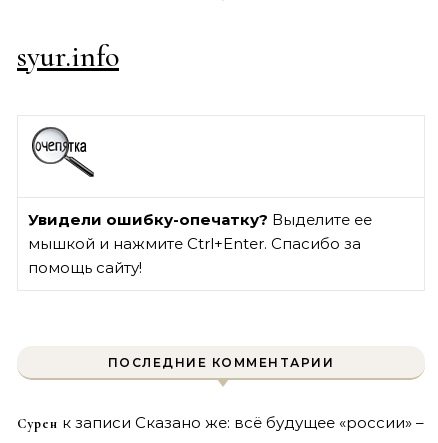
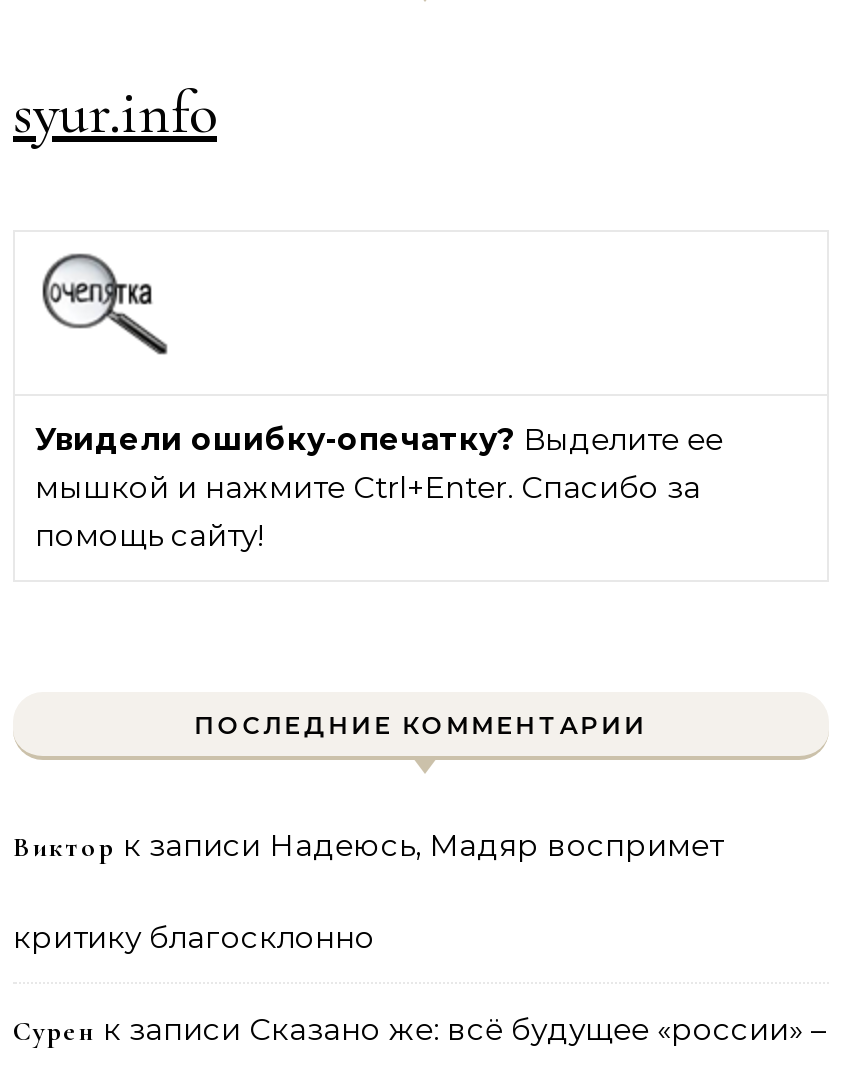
+ Виктор к записи Надеюсь, Мадяр воспримет
+ критику благосклонно
